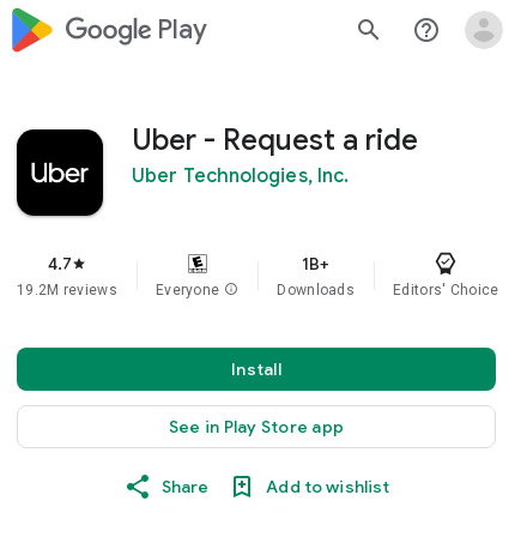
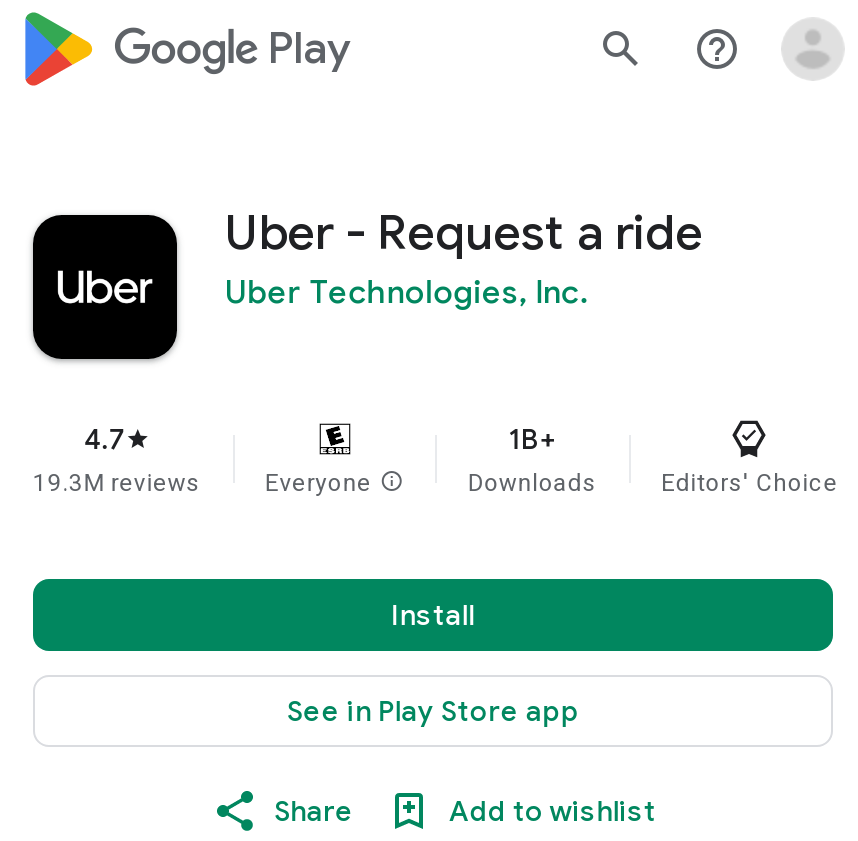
- 19.2M reviews
+ 19.3M reviews
